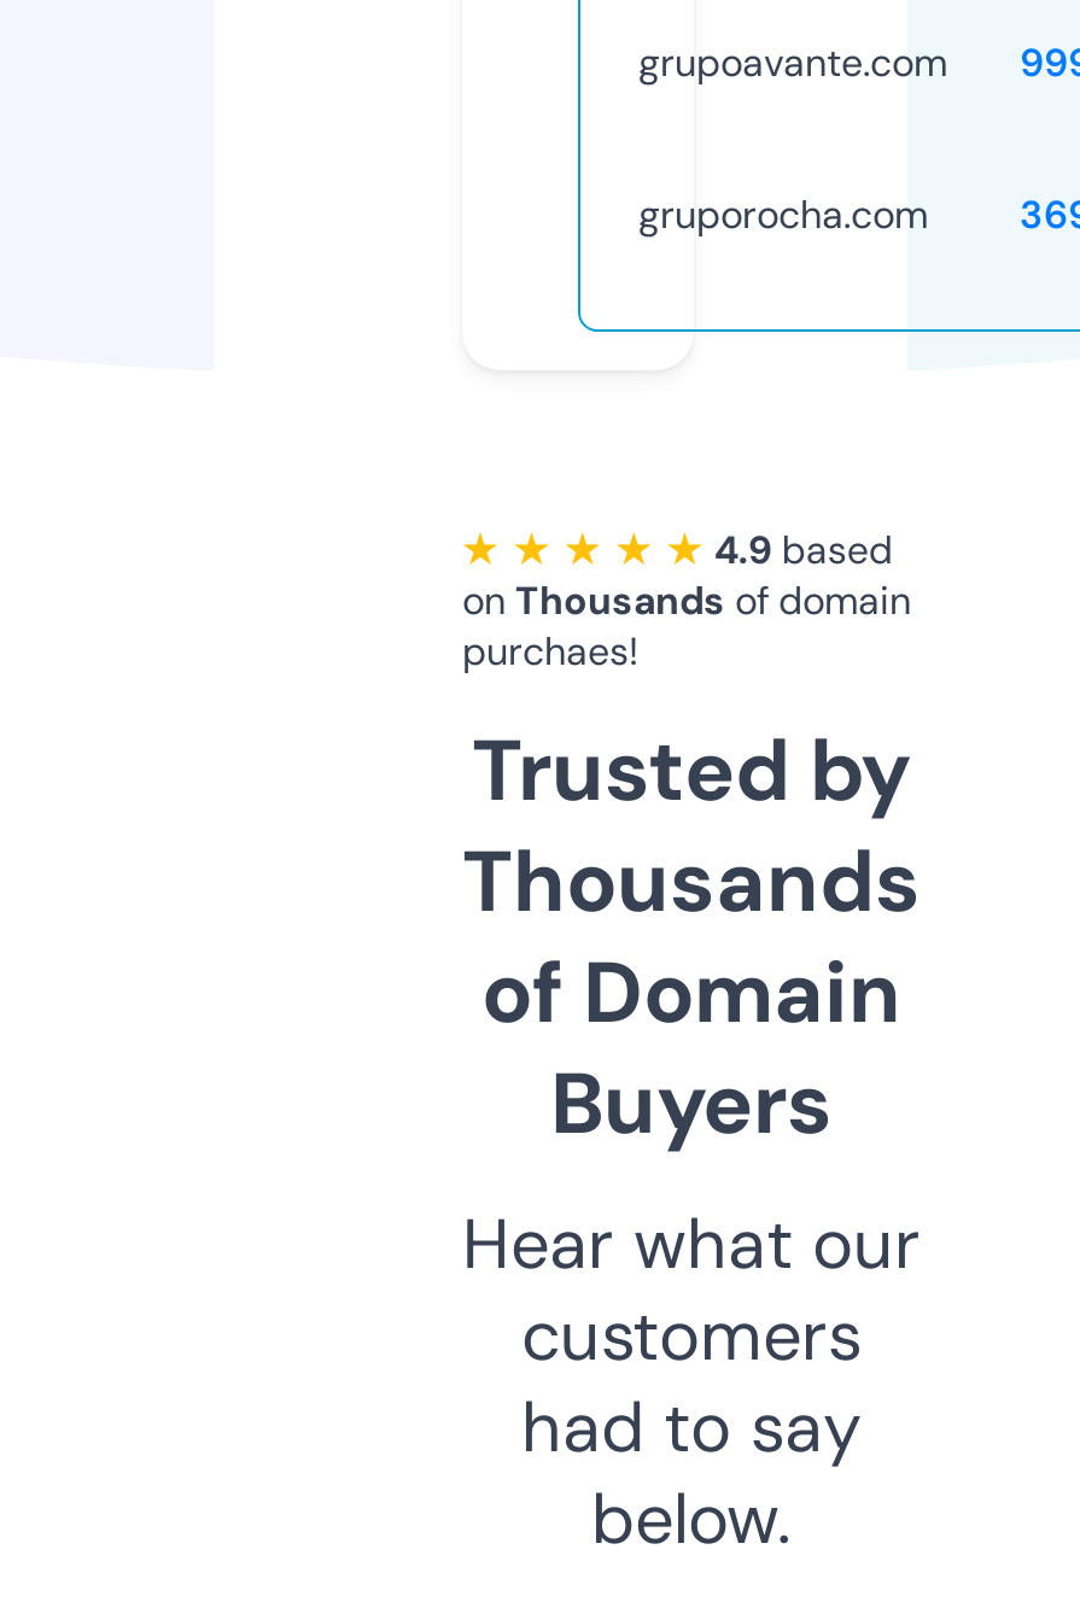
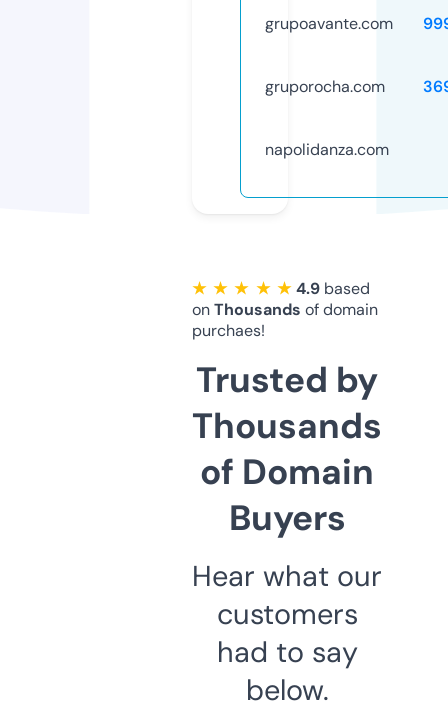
+ napolidanza.com
